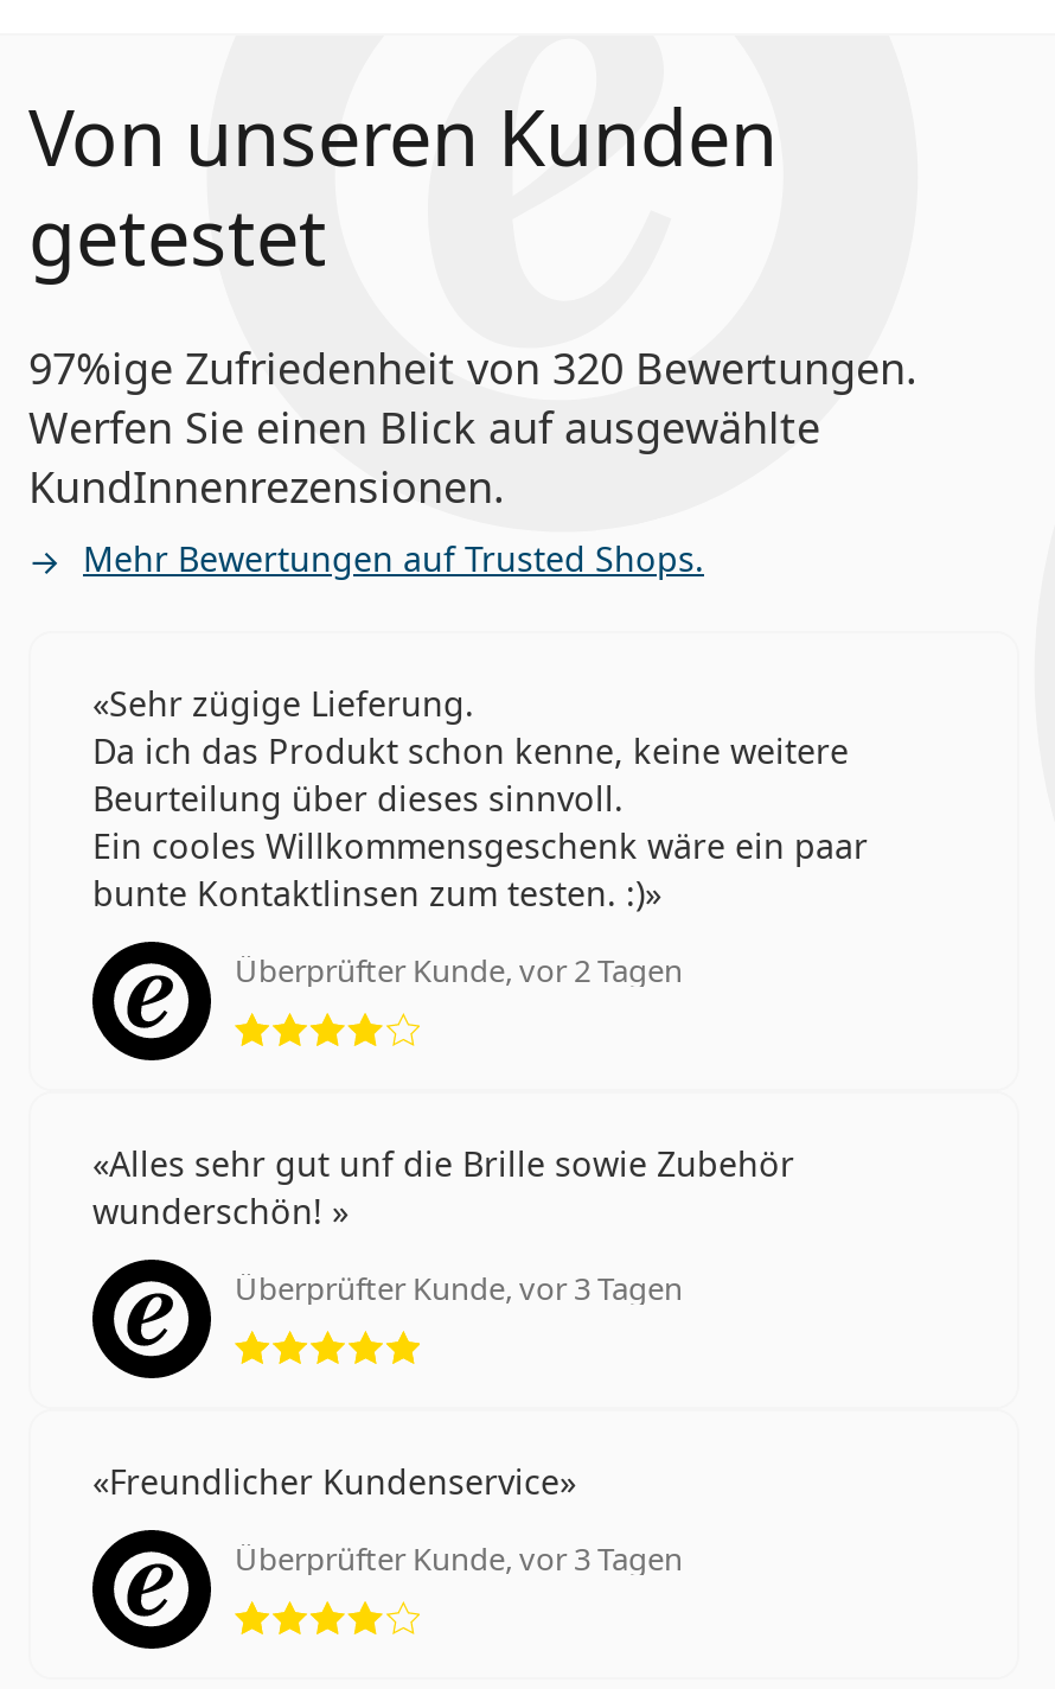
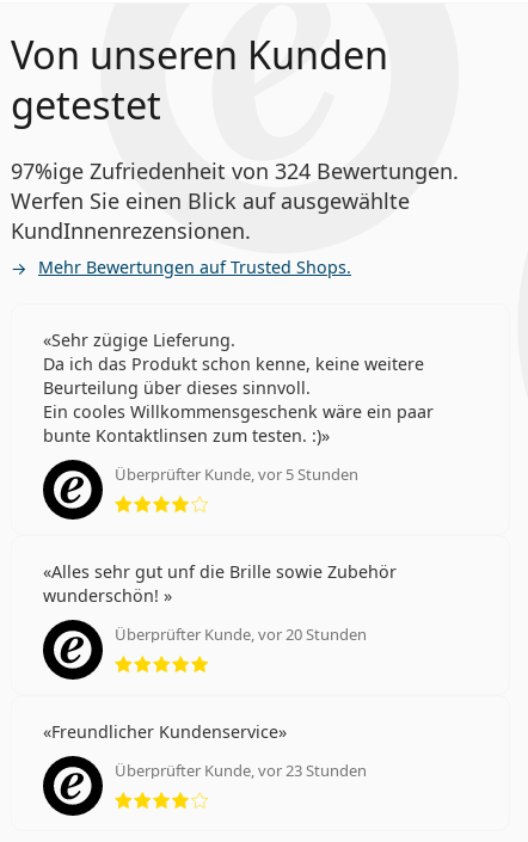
- 97%ige Zufriedenheit von 320 Bewertungen.
+ 97%ige Zufriedenheit von 324 Bewertungen.

- Überprüfter Kunde, vor 2 Tagen
+ Überprüfter Kunde, vor 5 Stunden

- Überprüfter Kunde, vor 3 Tagen
+ Überprüfter Kunde, vor 20 Stunden

- Überprüfter Kunde, vor 3 Tagen
+ Überprüfter Kunde, vor 23 Stunden
